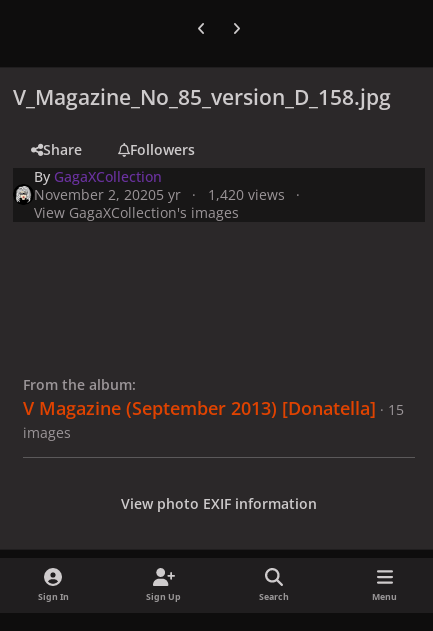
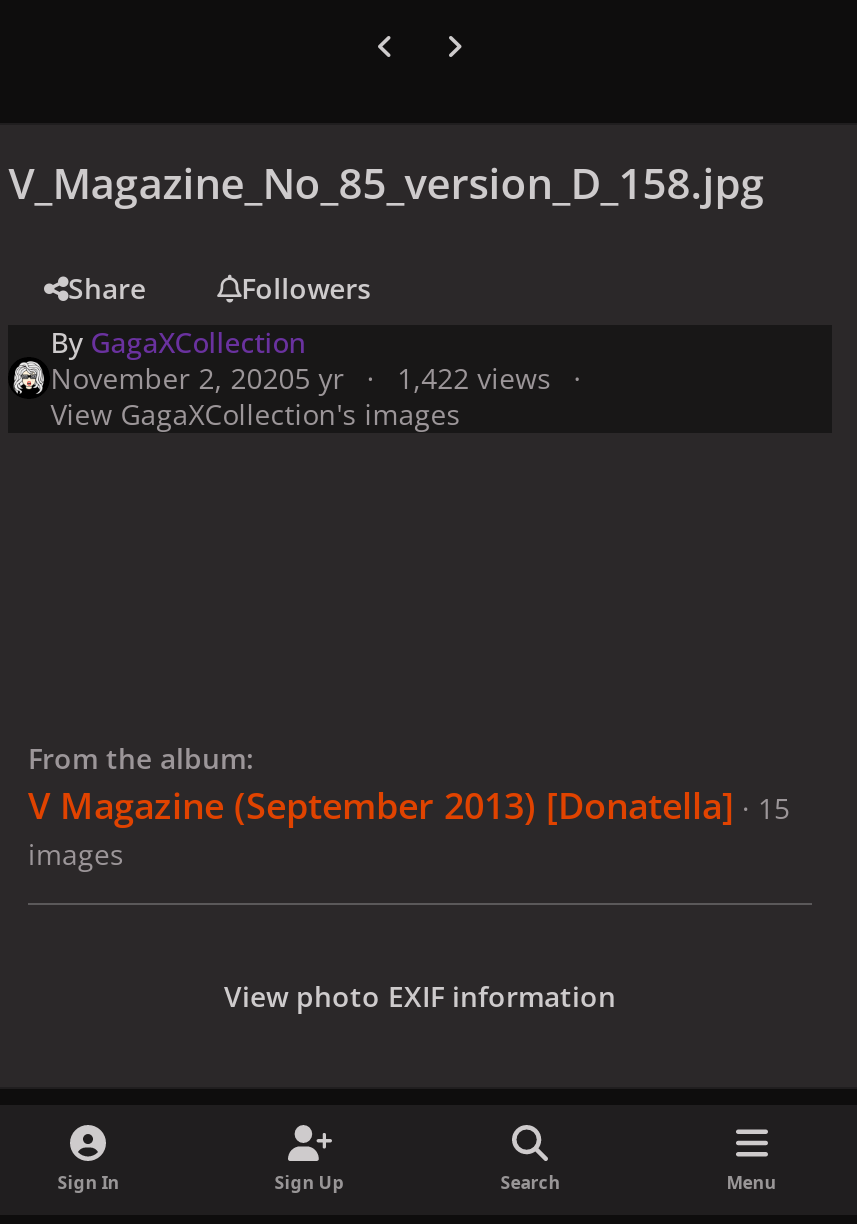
- November 2, 20205 yr 1,420 views
+ November 2, 20205 yr 1,422 views
